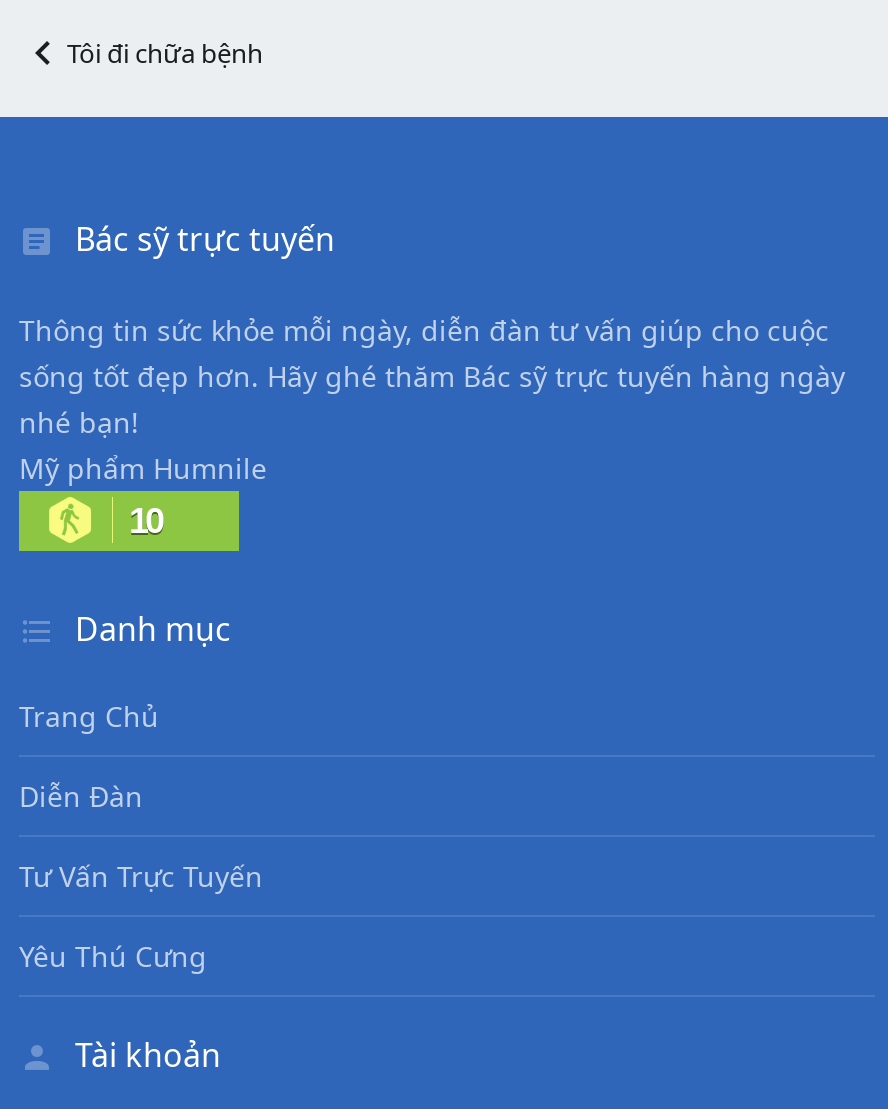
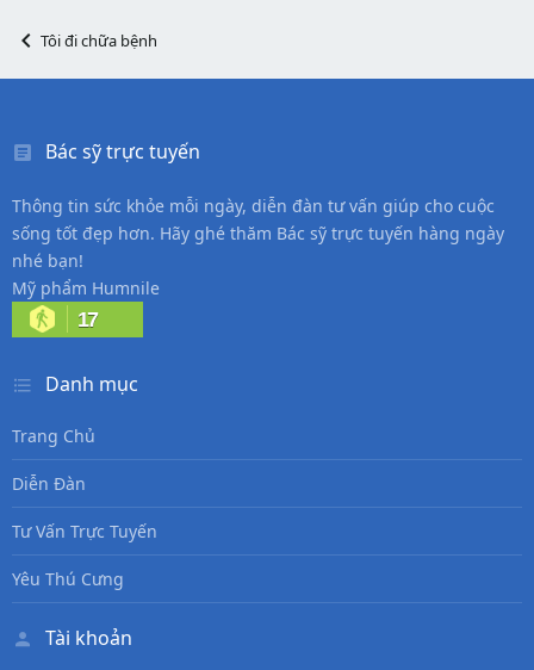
- 10
+ 17
